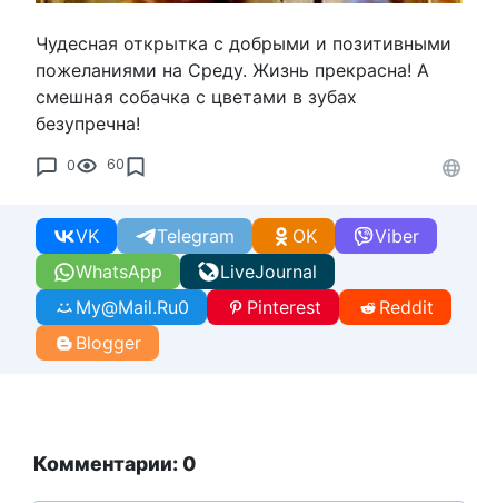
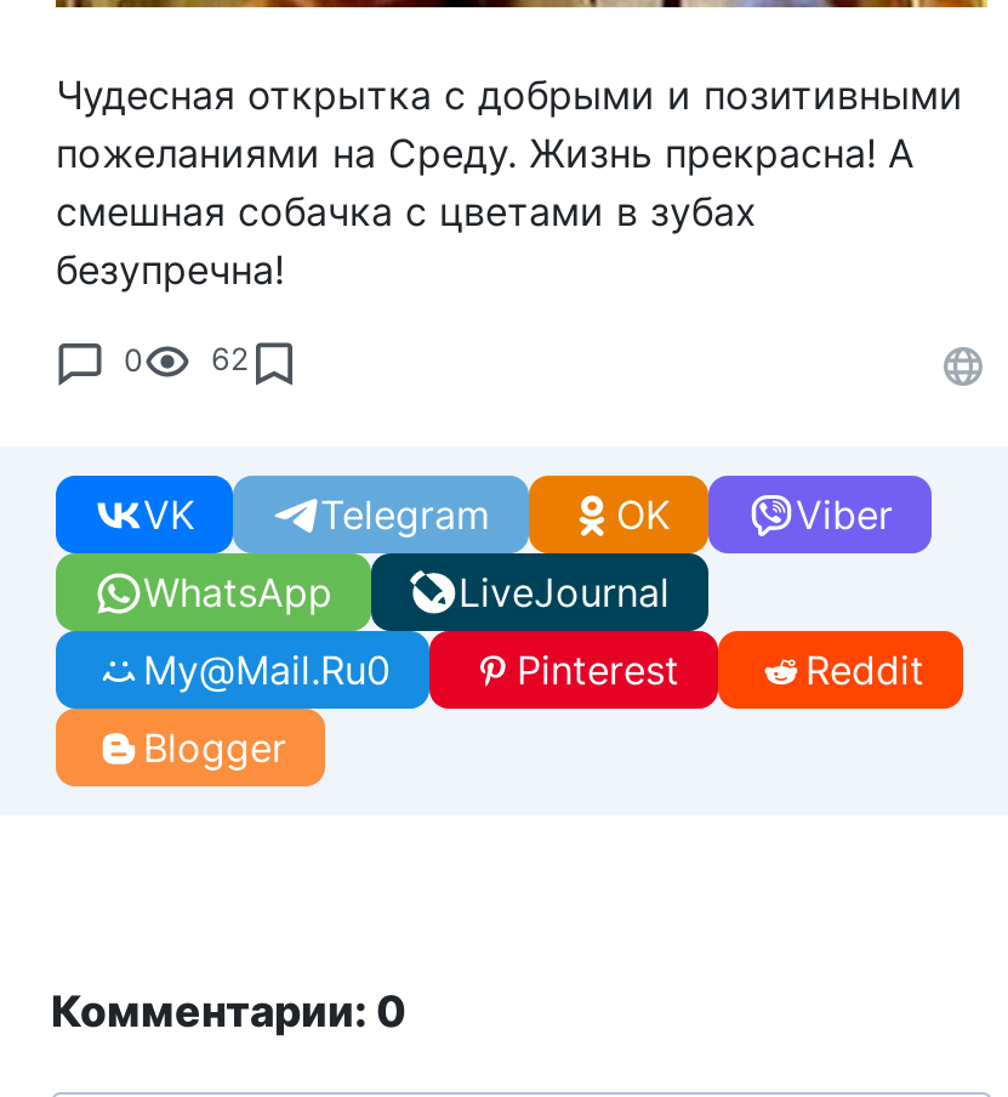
- 0 60
+ 0 62
